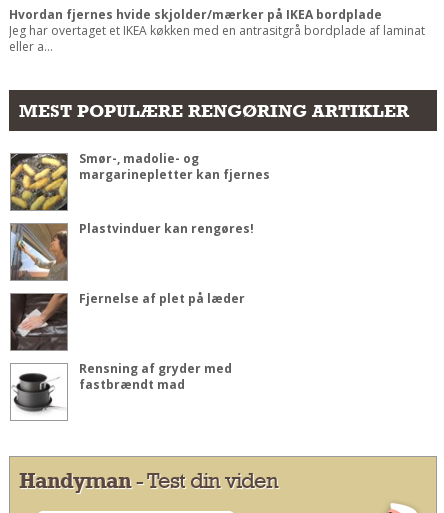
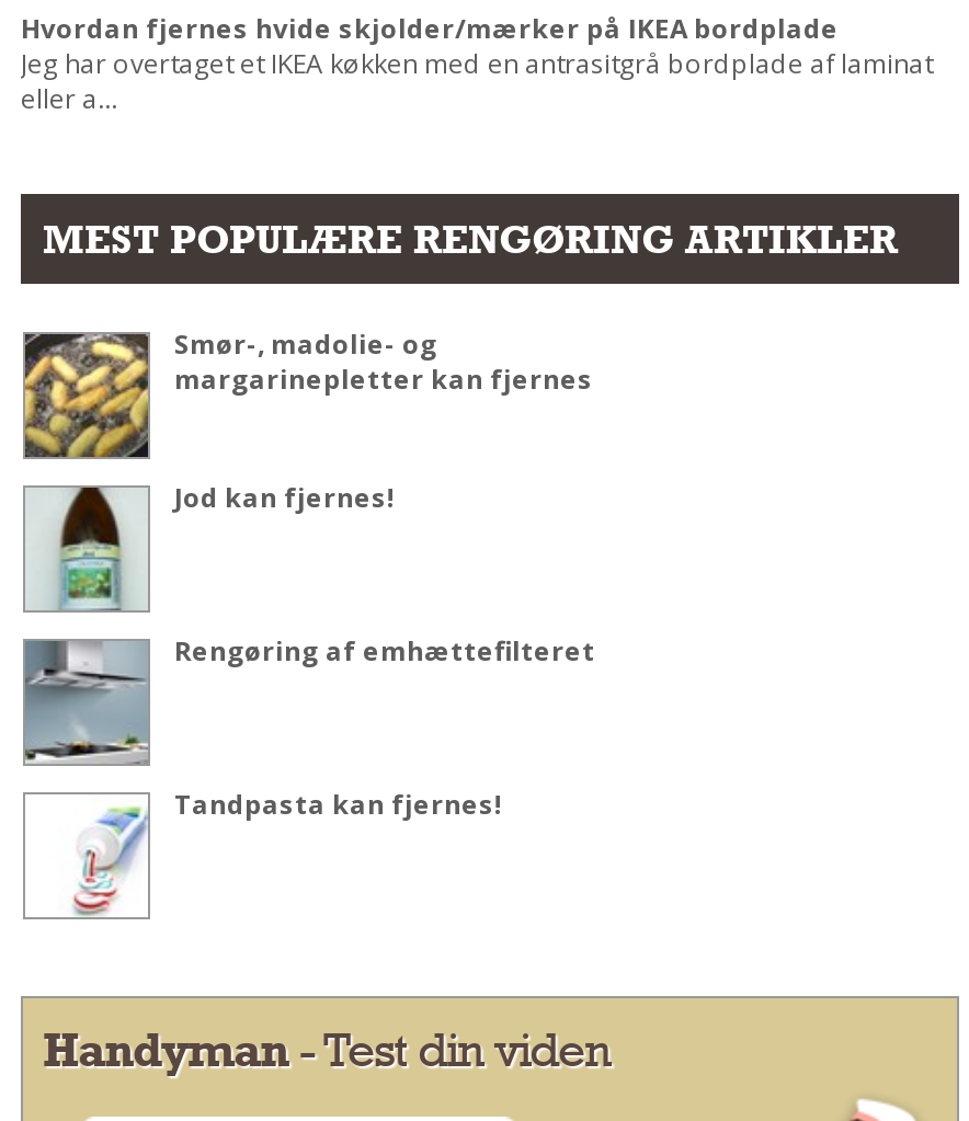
- [image]
- Plastvinduer kan rengøres!
+ [image]
+ Jod kan fjernes!

- [image]
- Fjernelse af plet på læder
+ [image]
+ Rengøring af emhættefilteret

- [image]
- Rensning af gryder med
- fastbrændt mad
+ [image]
+ Tandpasta kan fjernes!
